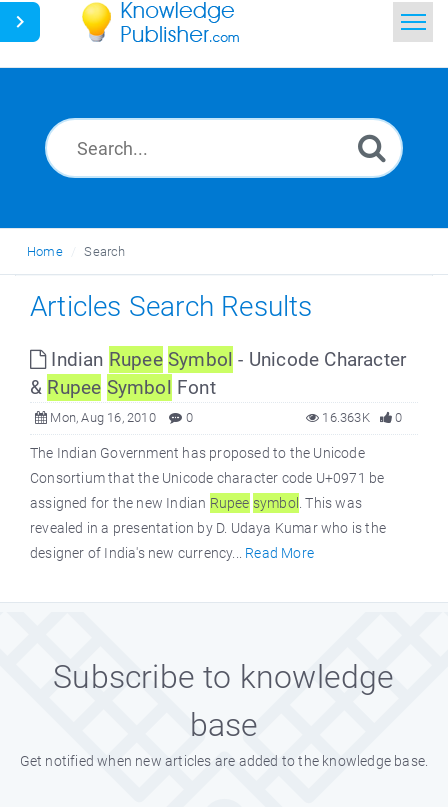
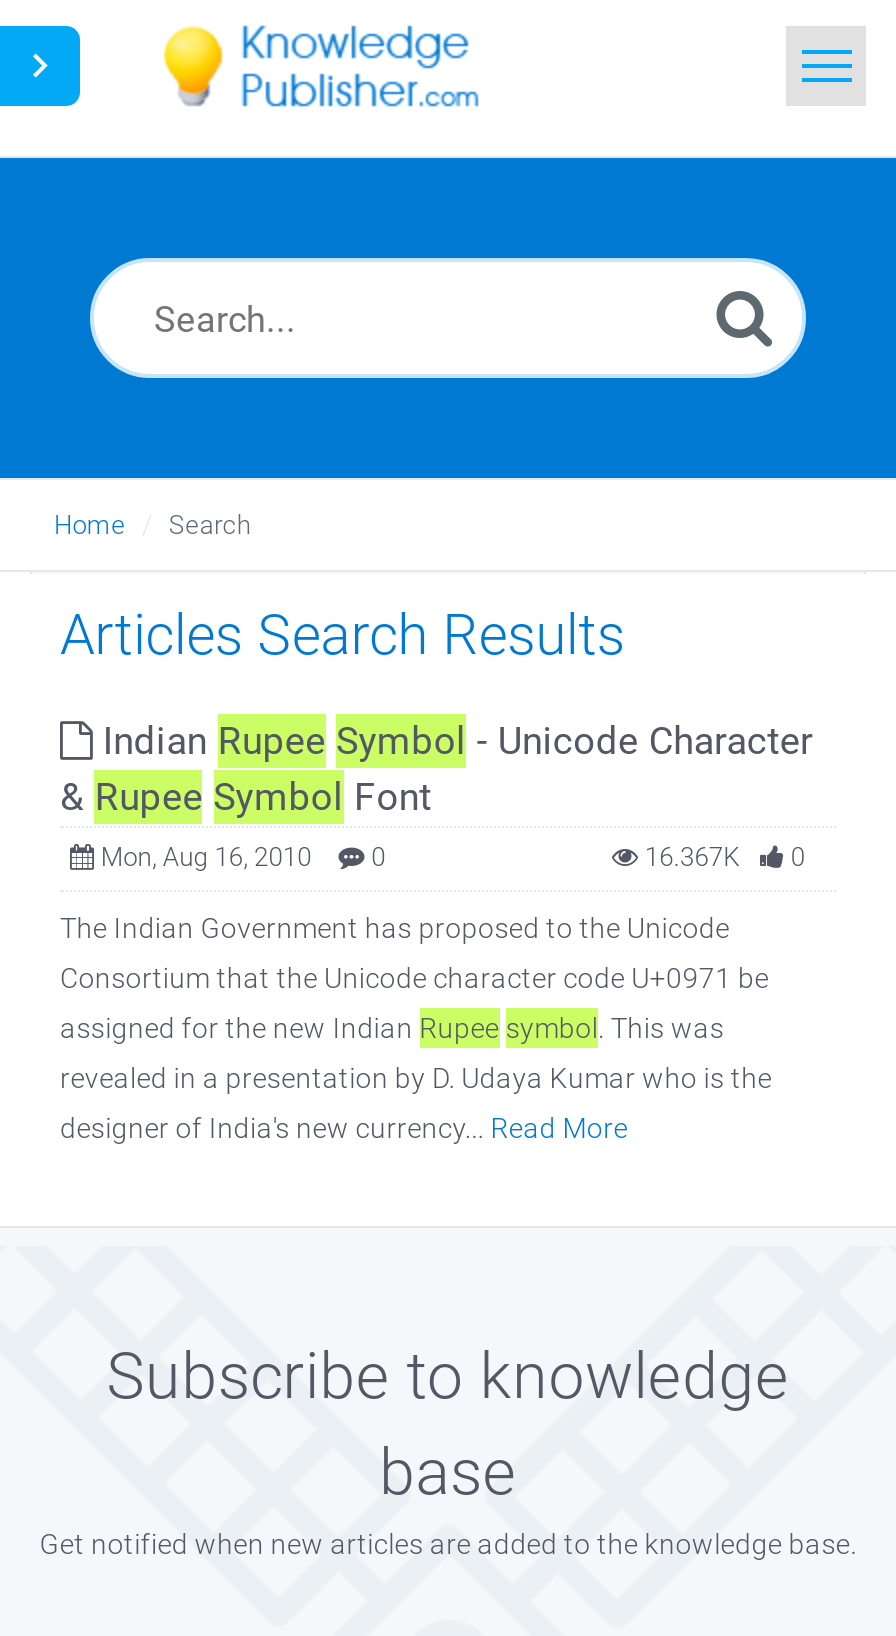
- 16.363K 0
+ 16.367K 0
